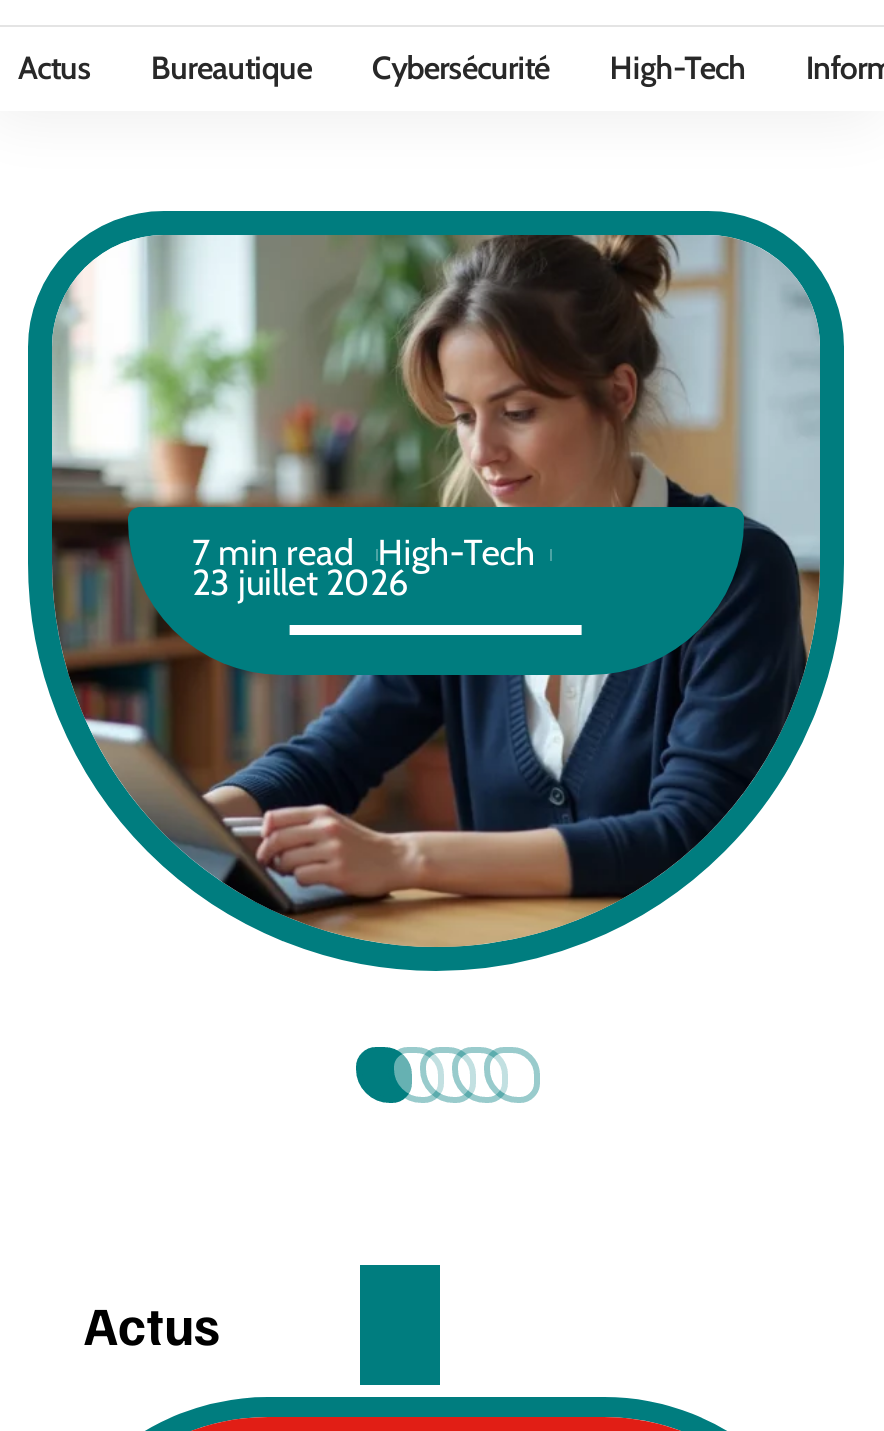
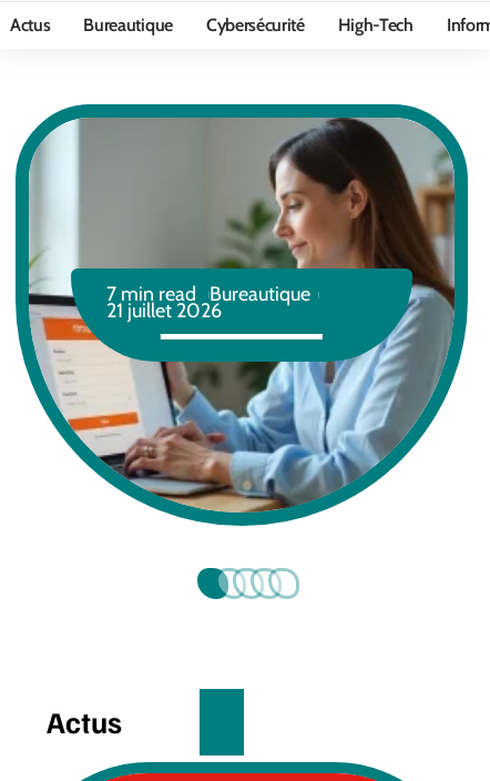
- [image]
- 7 min read High-Tech
+ [image]
+ 7 min read Bureautique

- 23 juillet 2026
+ 21 juillet 2026
